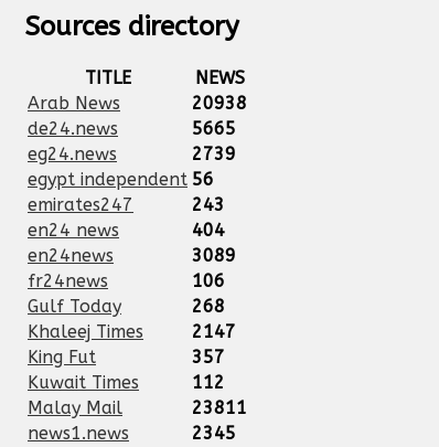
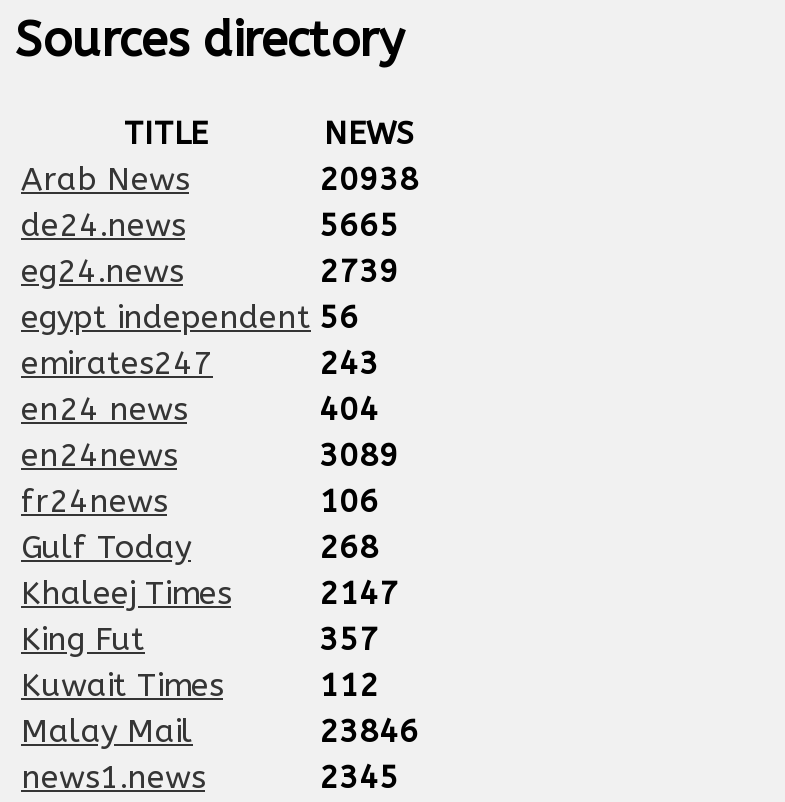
- 23811
+ 23846
